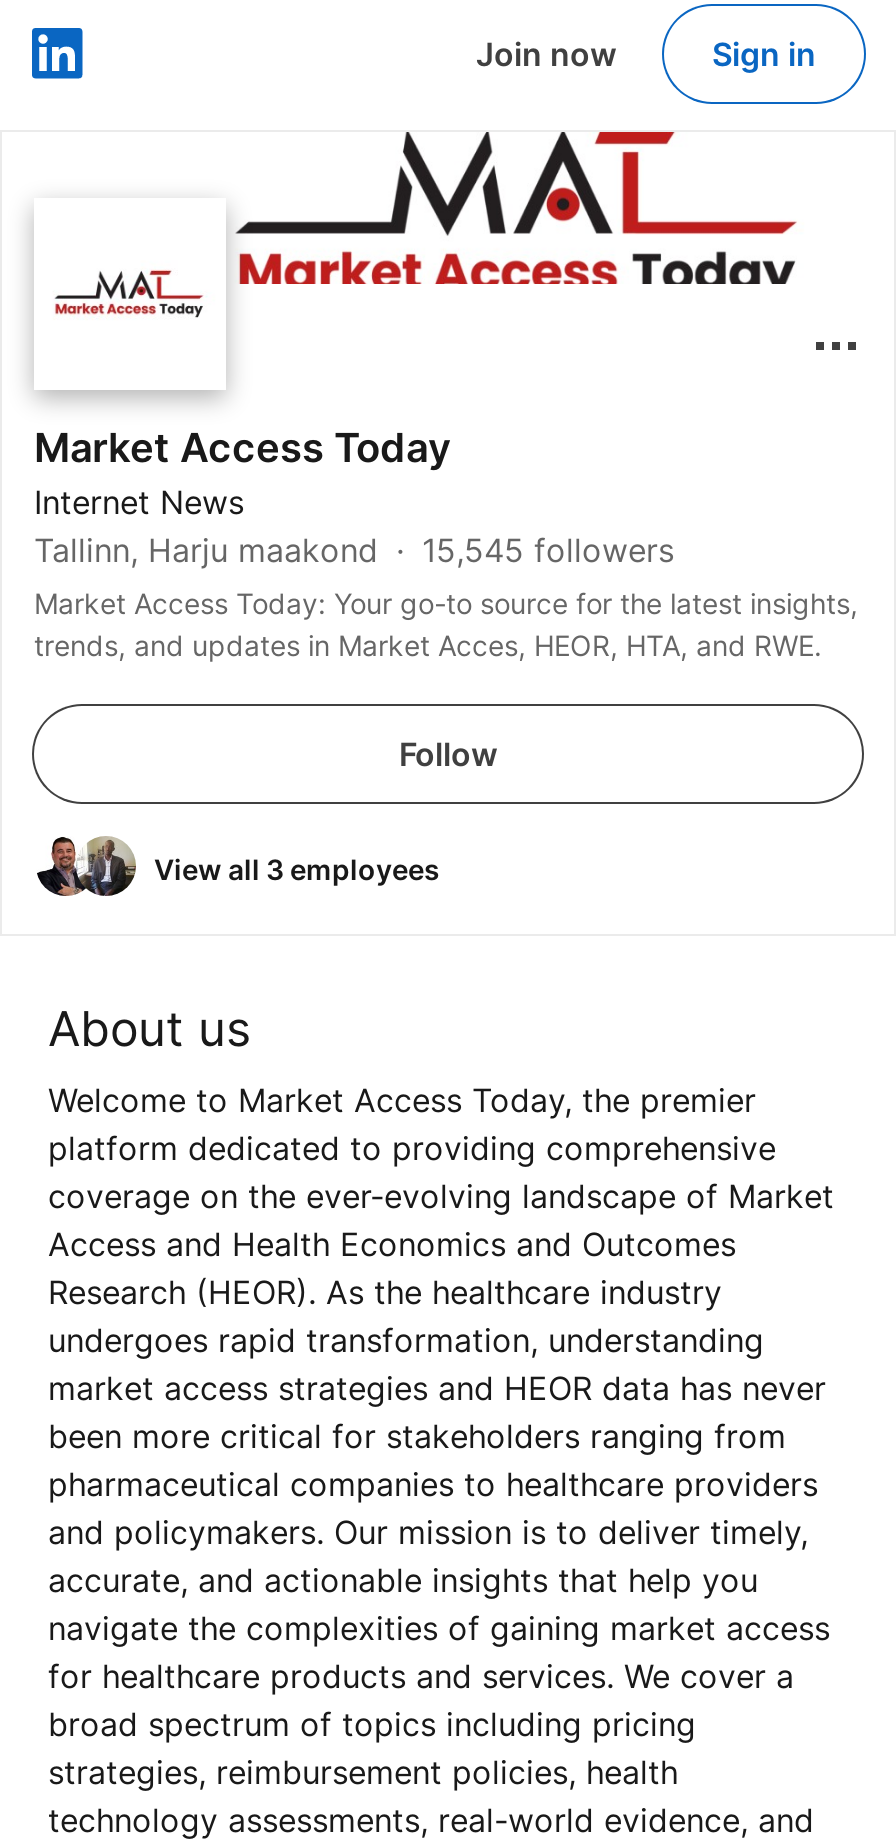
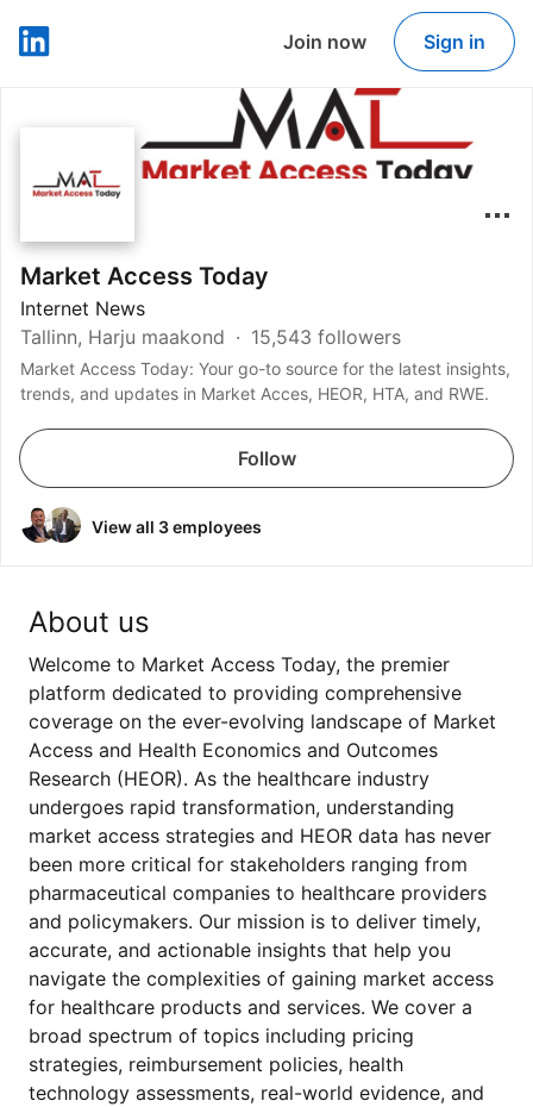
- Tallinn, Harju maakond 15,545 followers
+ Tallinn, Harju maakond 15,543 followers
